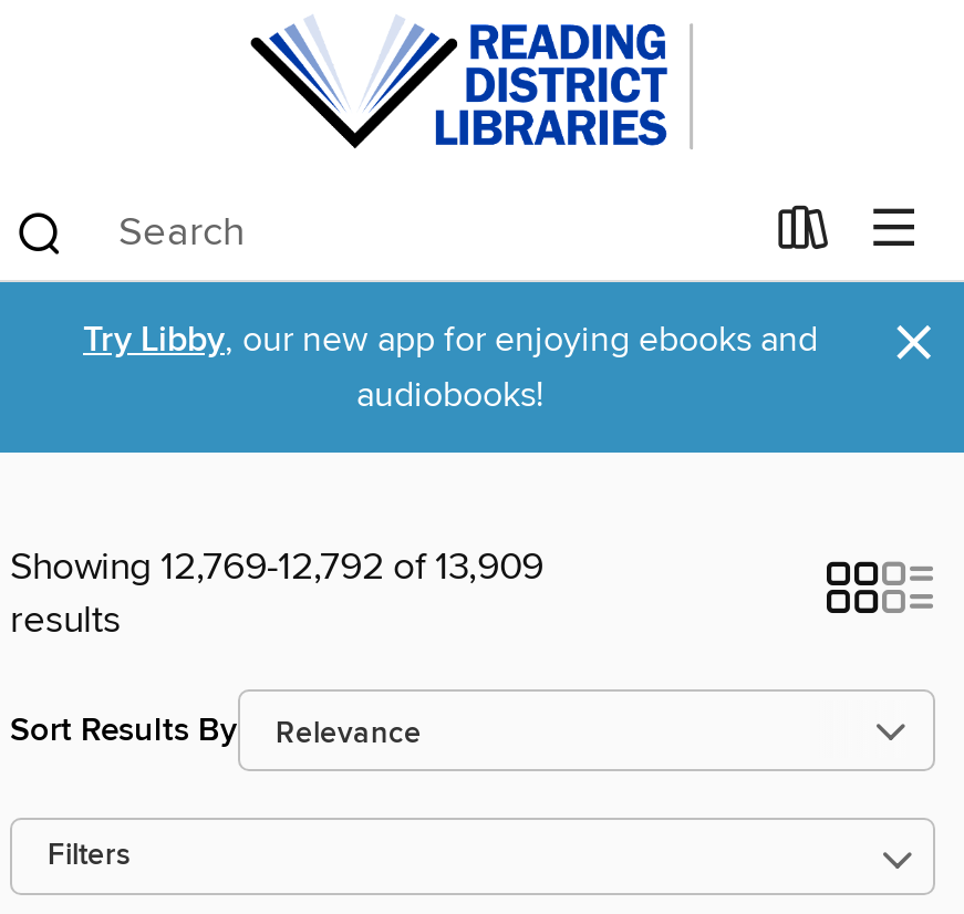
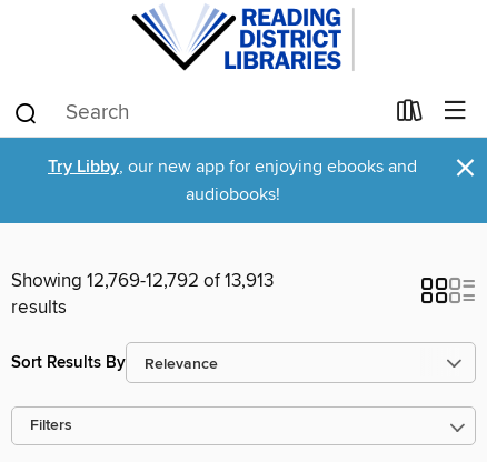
- Showing 12,769-12,792 of 13,909
+ Showing 12,769-12,792 of 13,913
